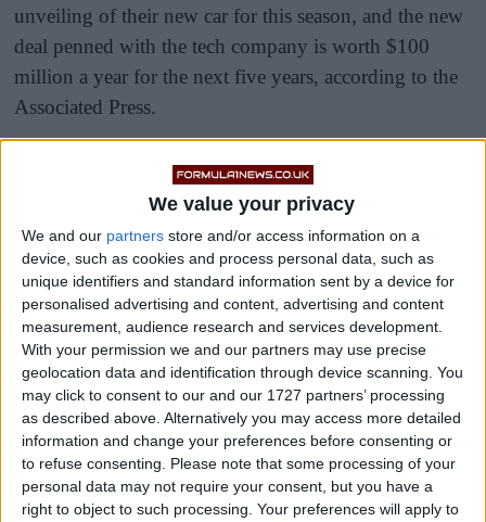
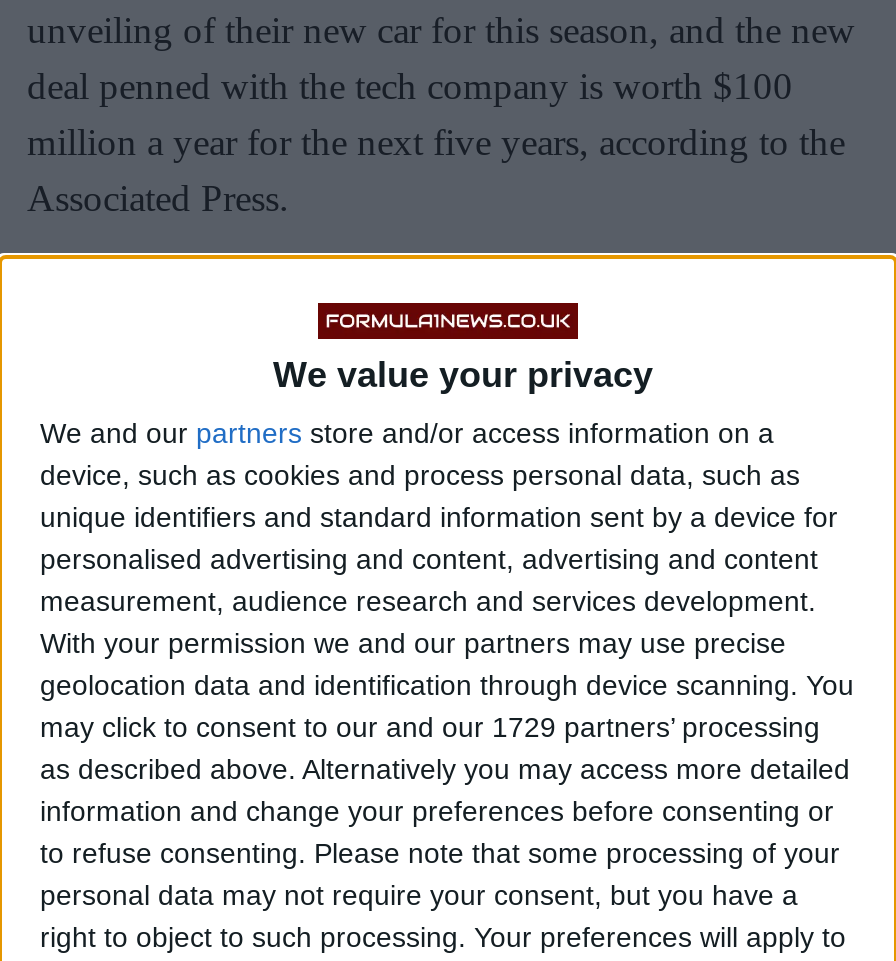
- may click to consent to our and our 1727 partners’ processing
+ may click to consent to our and our 1729 partners’ processing
